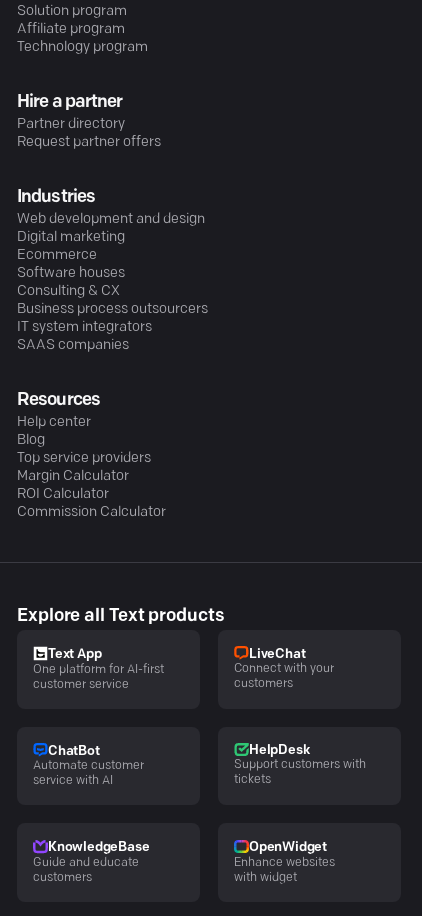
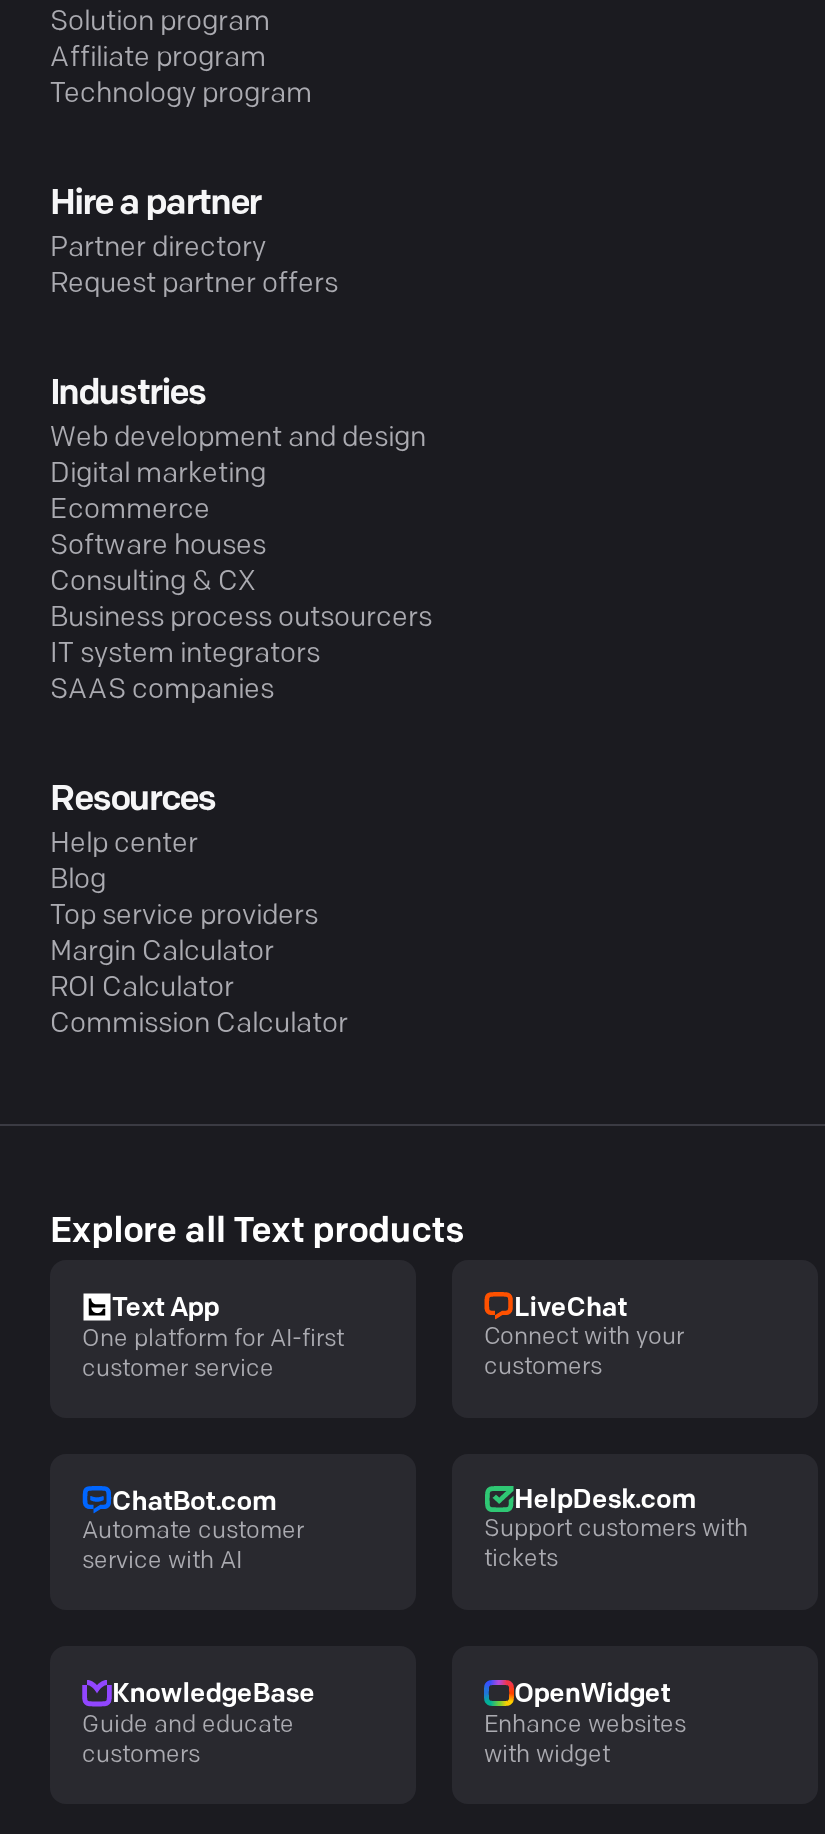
- ChatBot
+ ChatBot.com

- HelpDesk
+ HelpDesk.com
